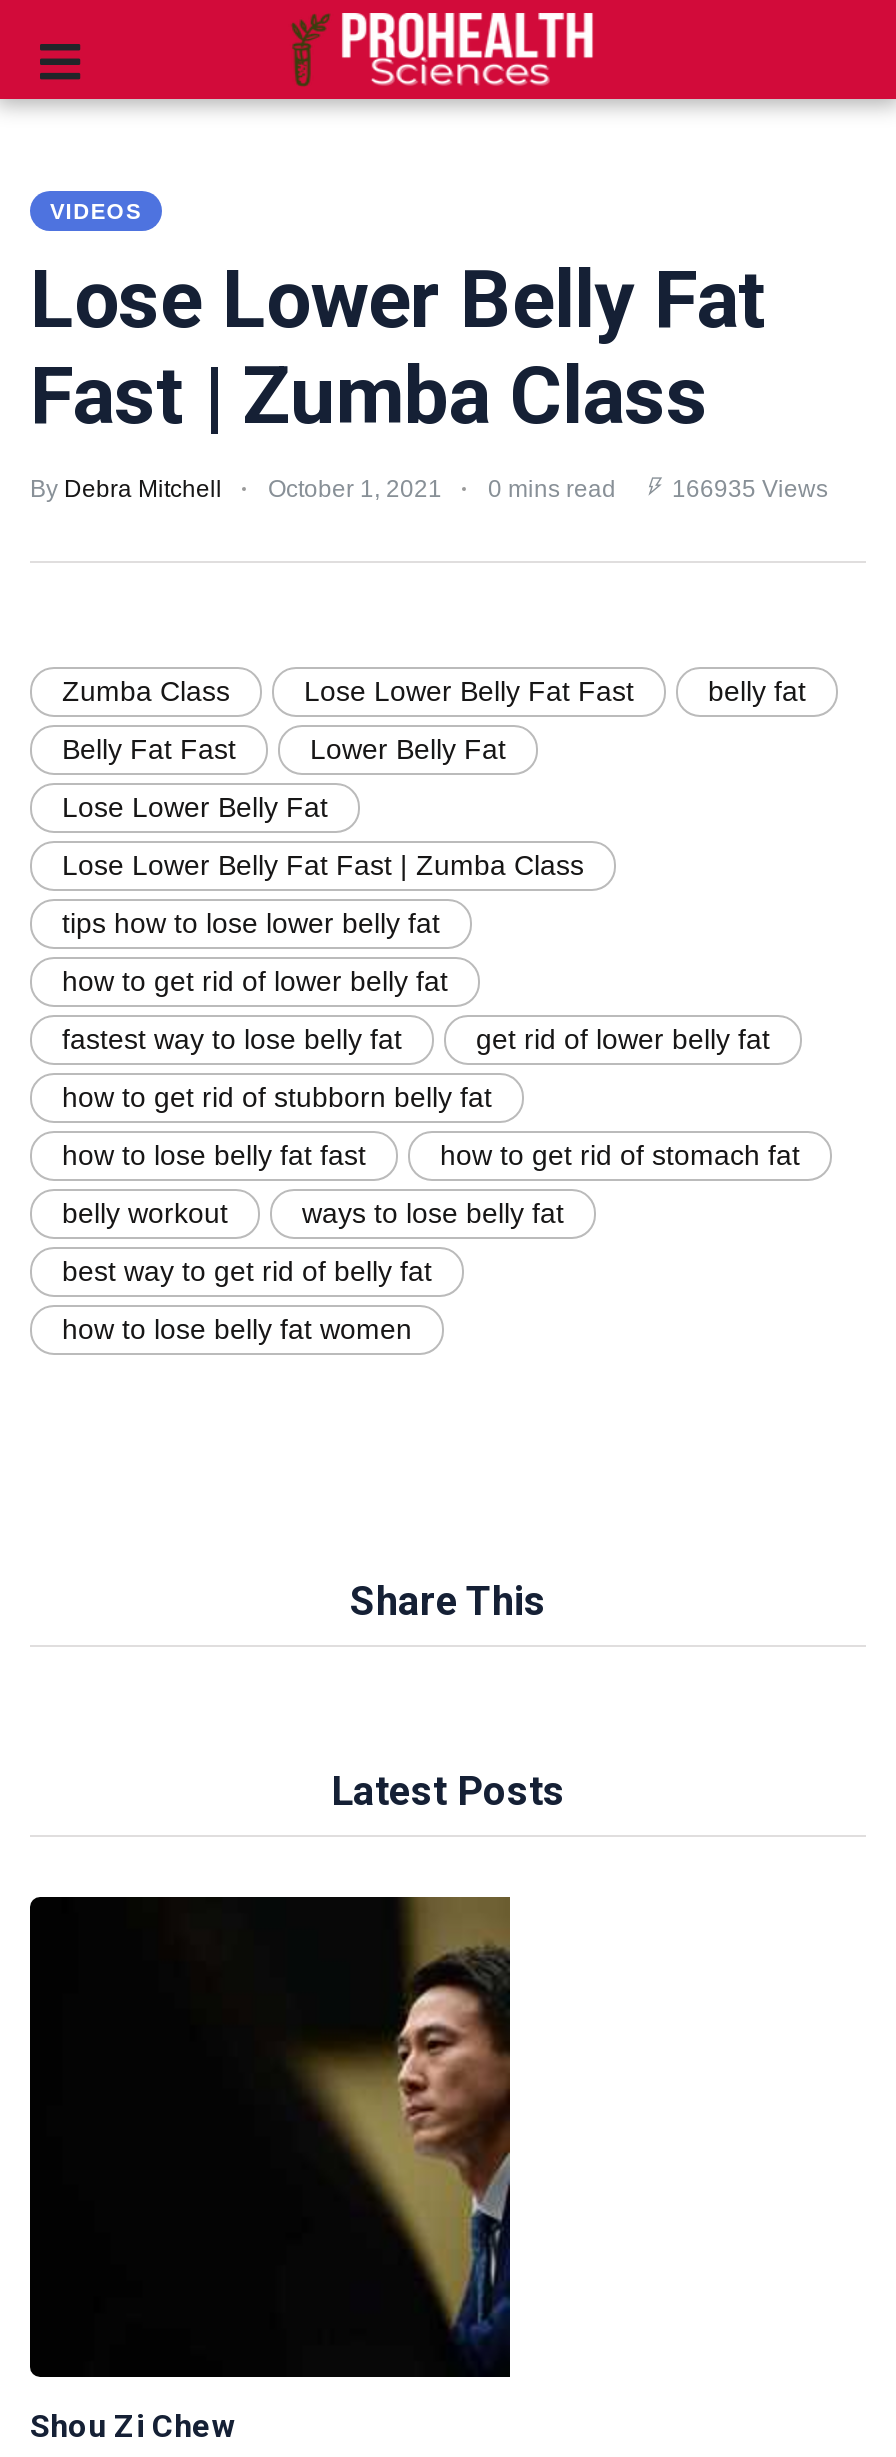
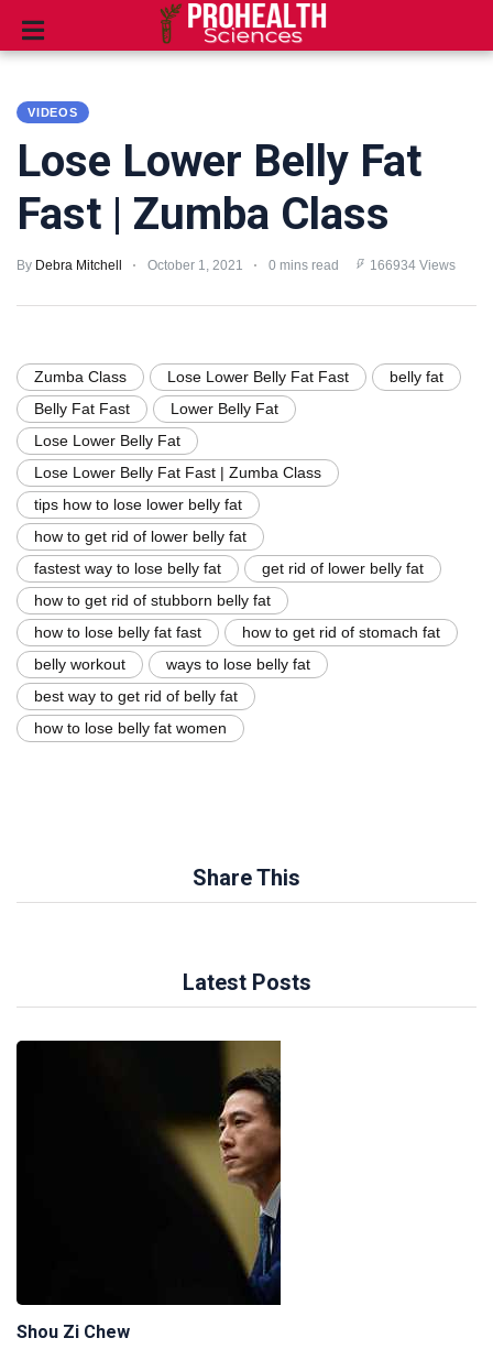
- 166935 Views
+ 166934 Views
